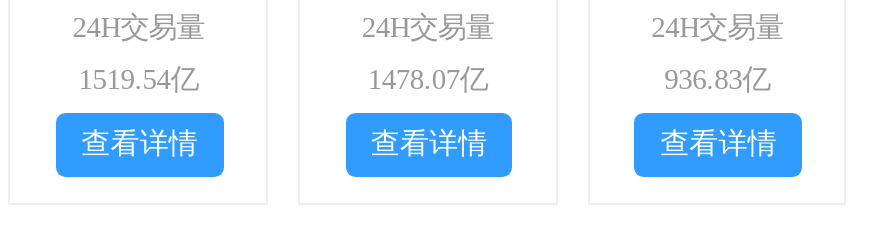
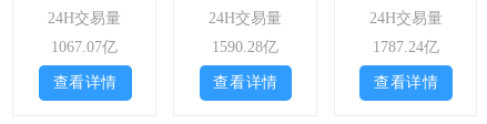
- 1519.54亿
+ 1067.07亿

- 1478.07亿
+ 1590.28亿

- 936.83亿
+ 1787.24亿
